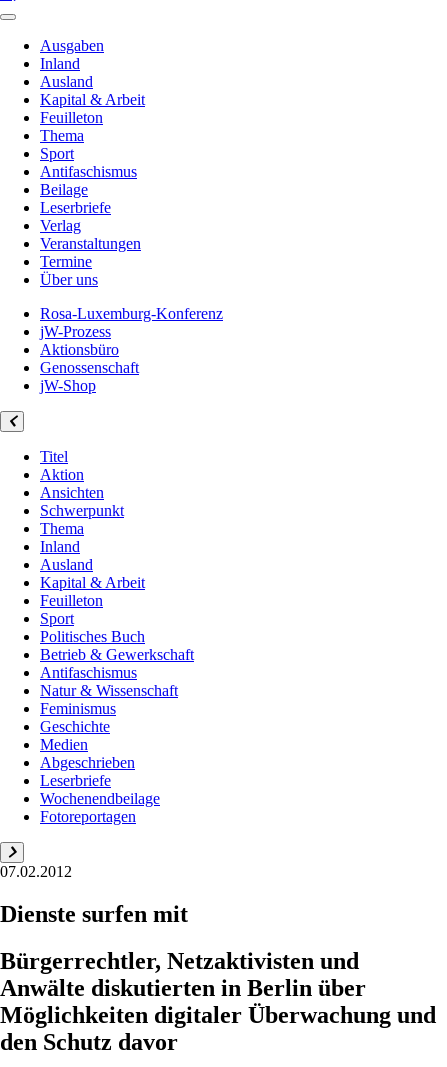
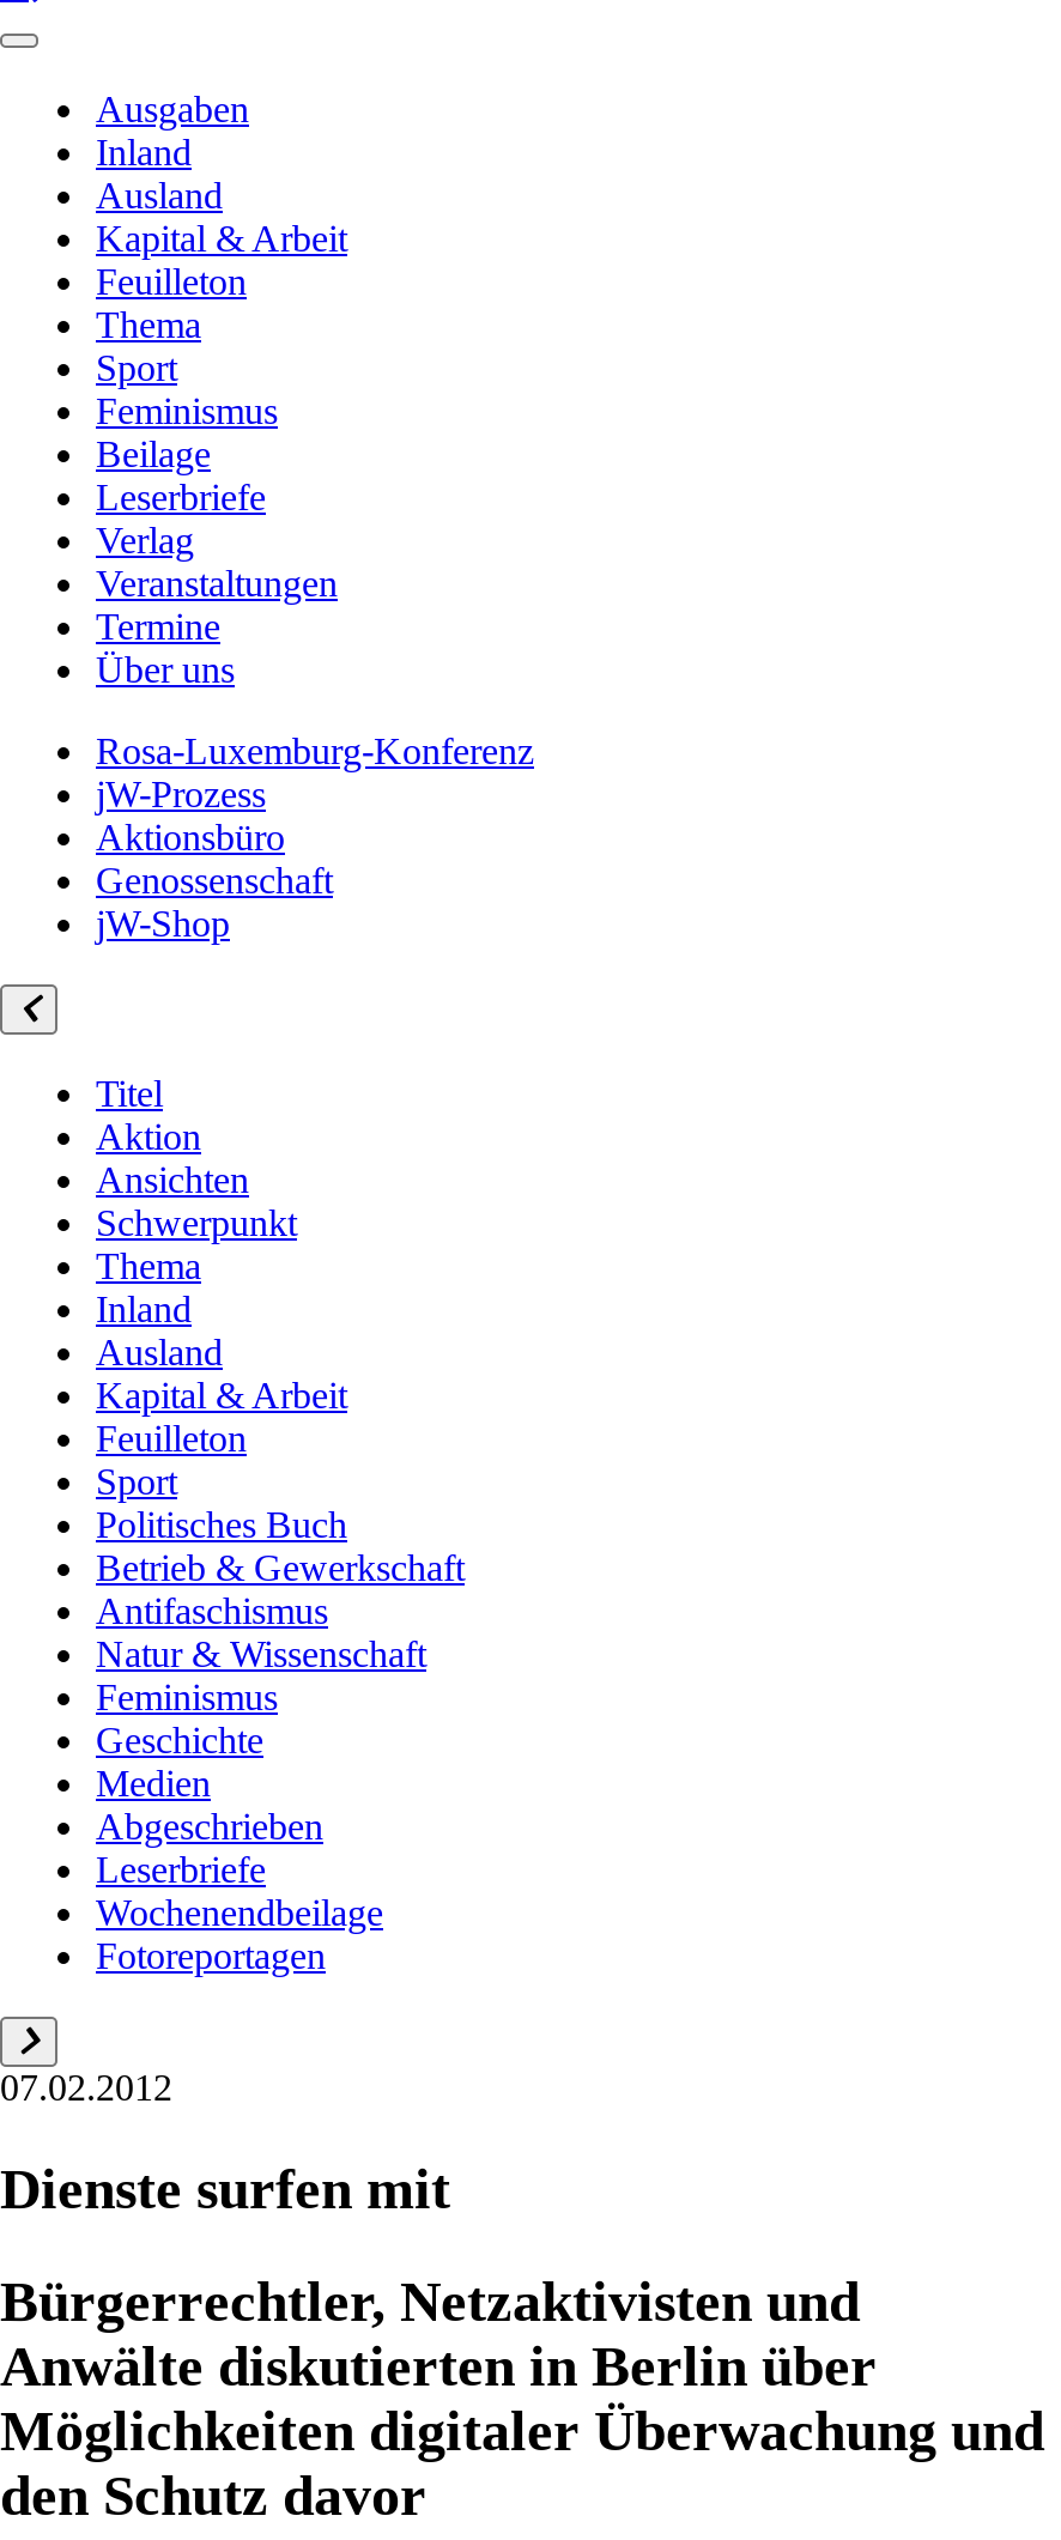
- Antifaschismus
+ Feminismus
